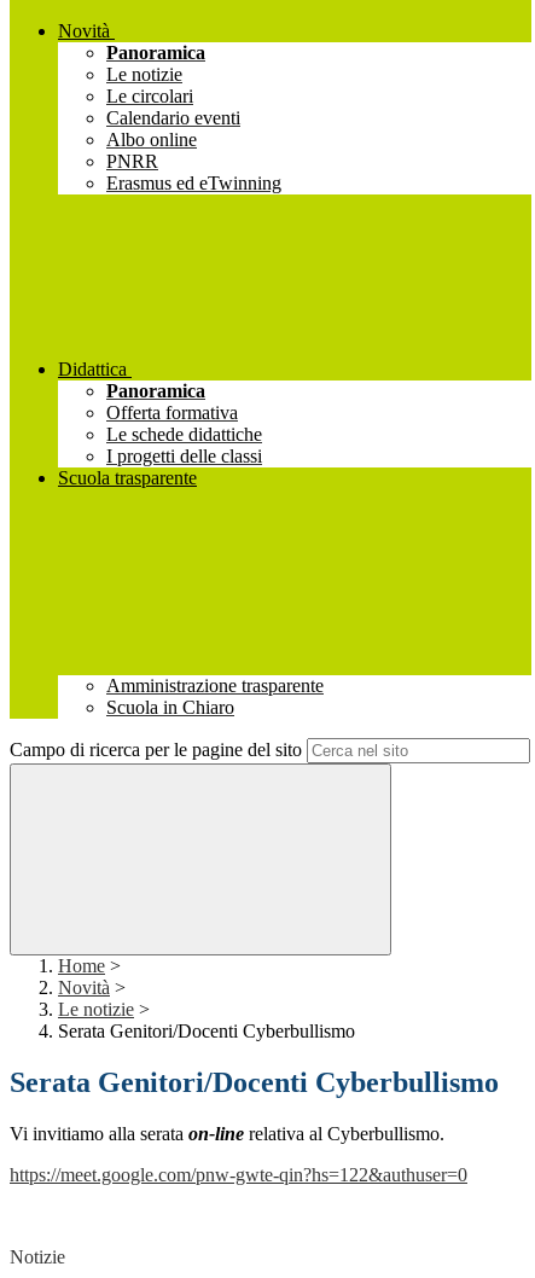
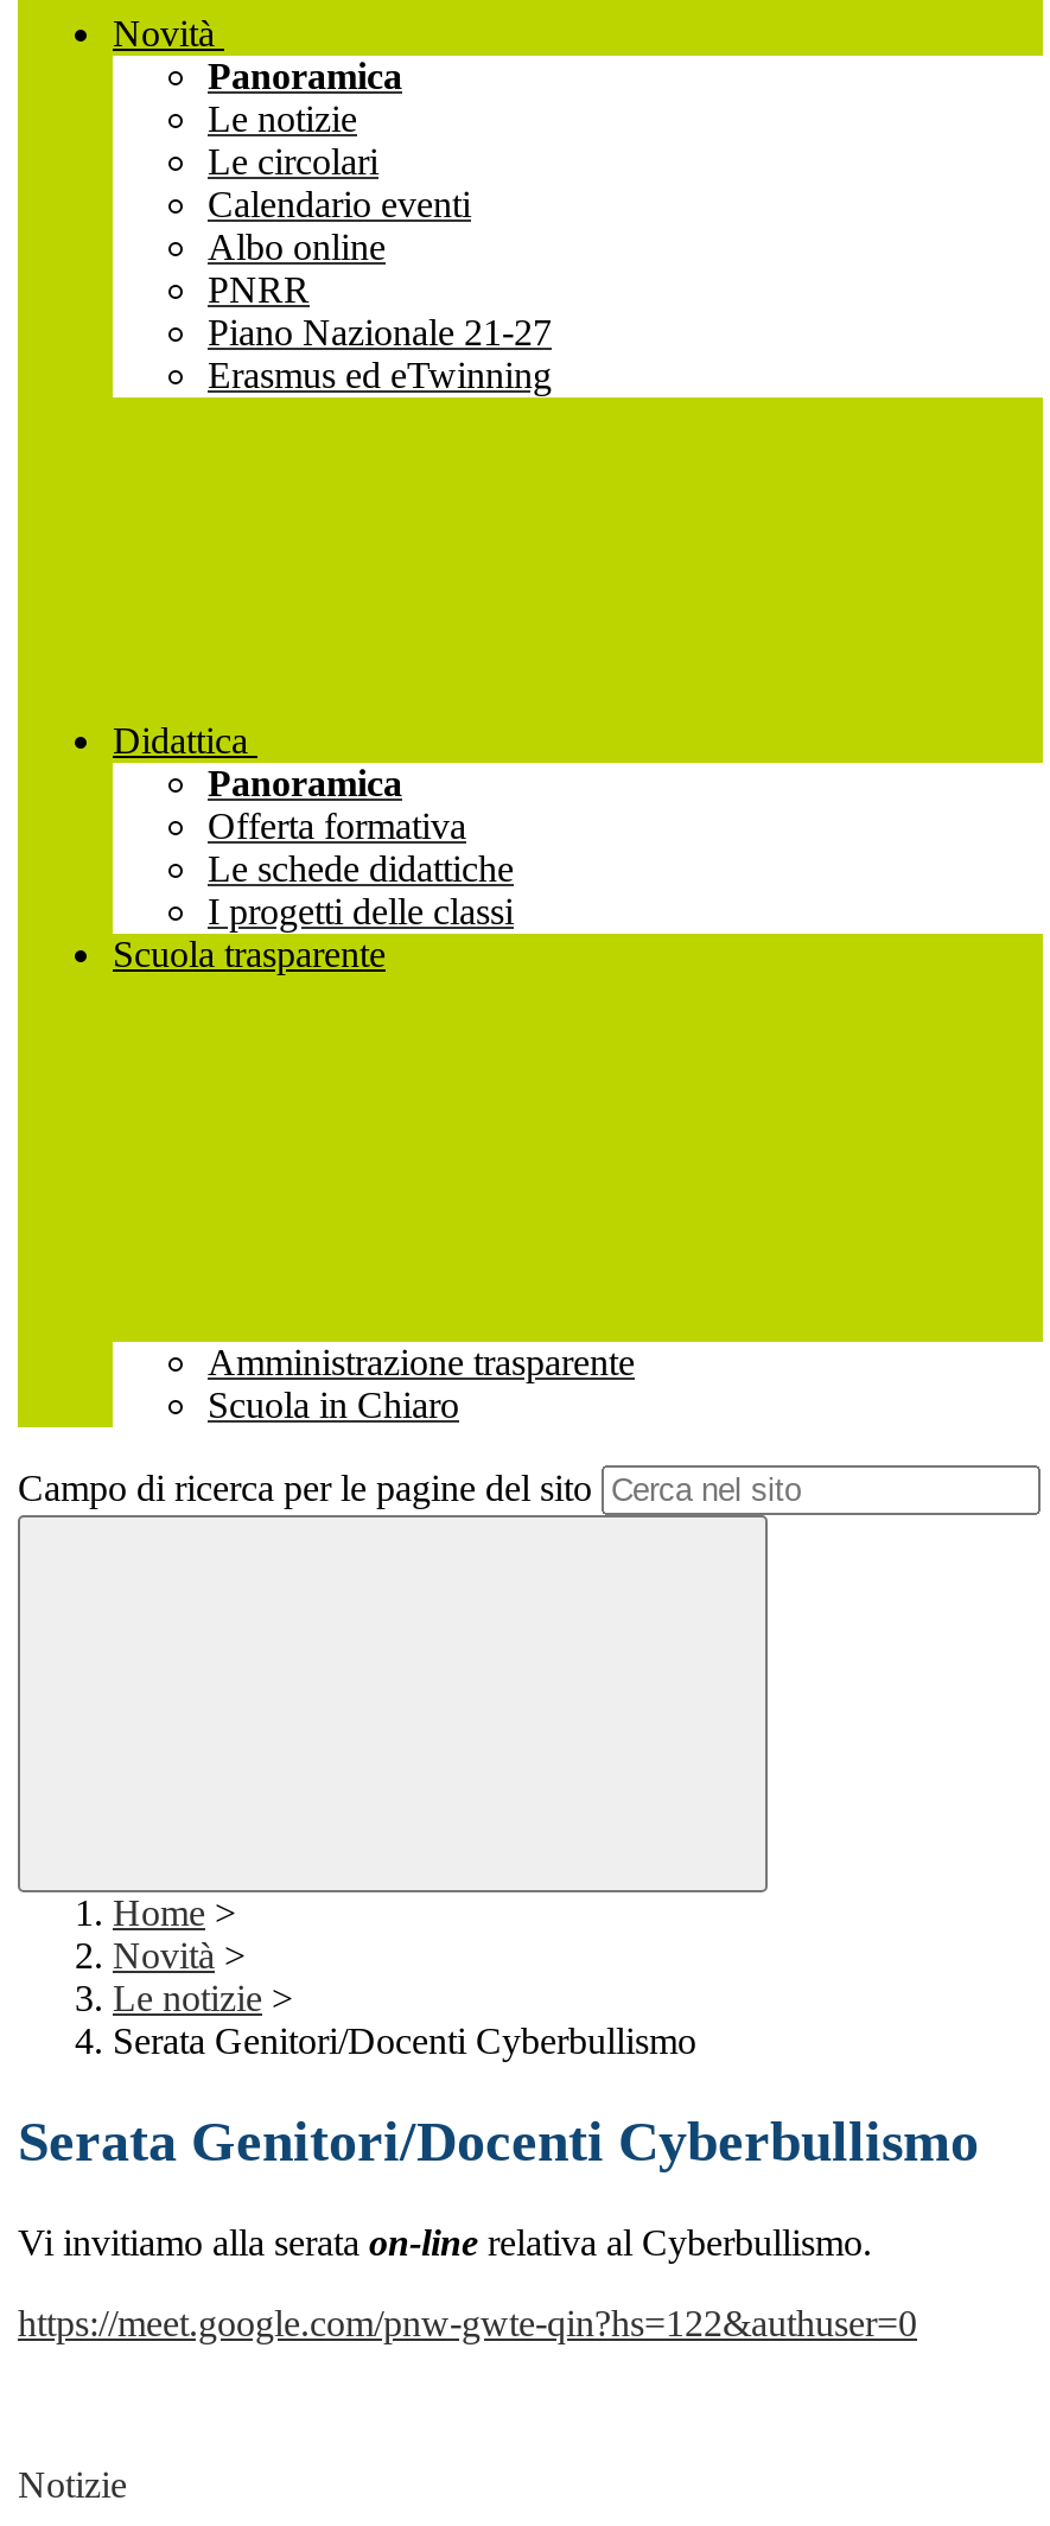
+ Piano Nazionale 21-27
